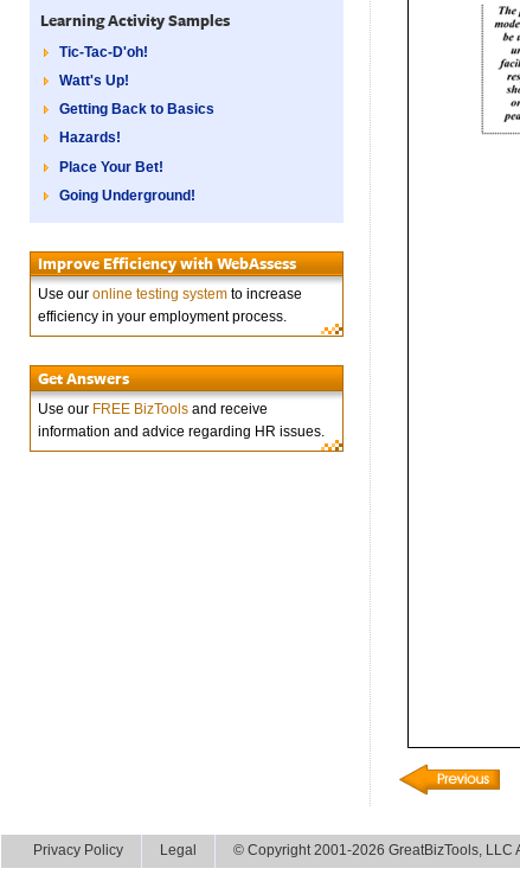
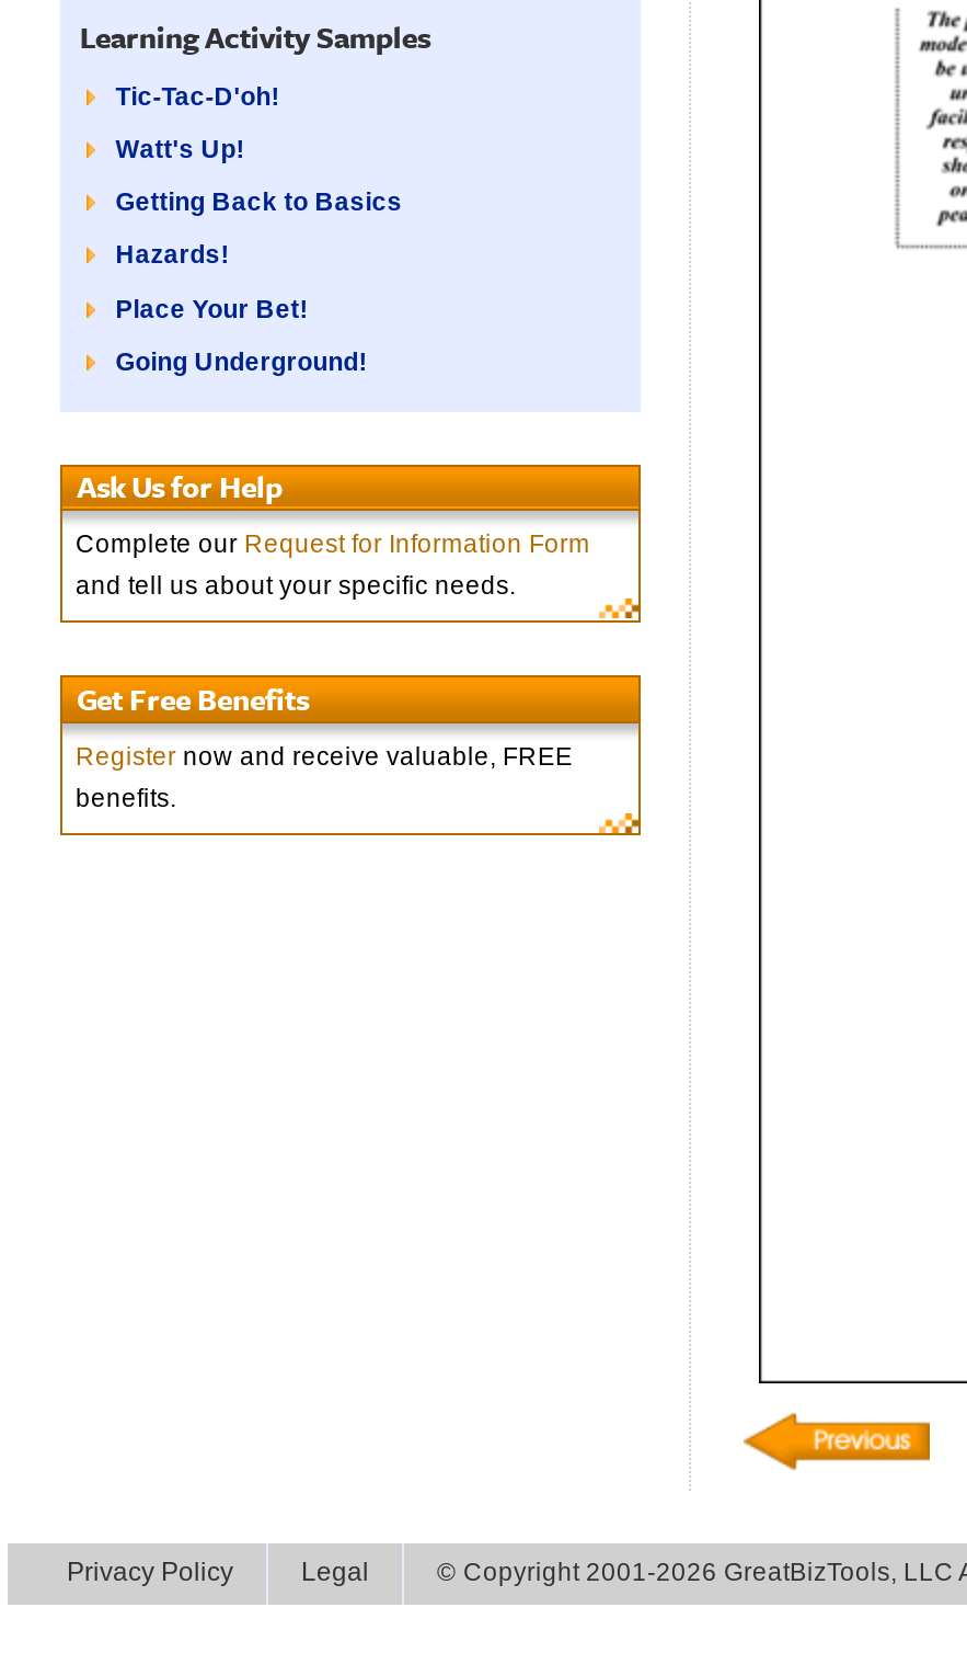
- Improve Efficiency with WebAssess
+ Ask Us for Help

- Use our online testing system to increase
+ Complete our Request for Information Form

- efficiency in your employment process.
+ and tell us about your specific needs.

- Get Answers
+ Get Free Benefits

- Use our FREE BizTools and receive
+ Register now and receive valuable, FREE

- information and advice regarding HR issues.
+ benefits.
